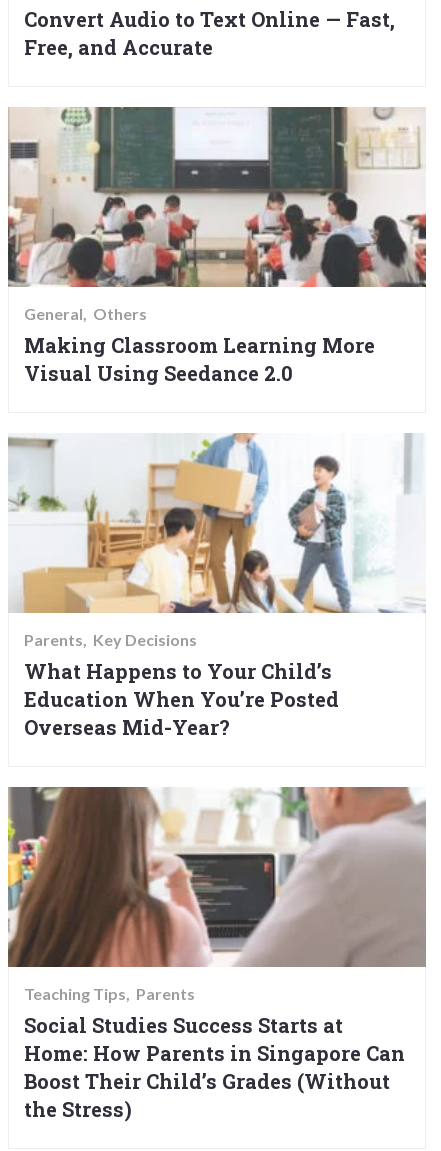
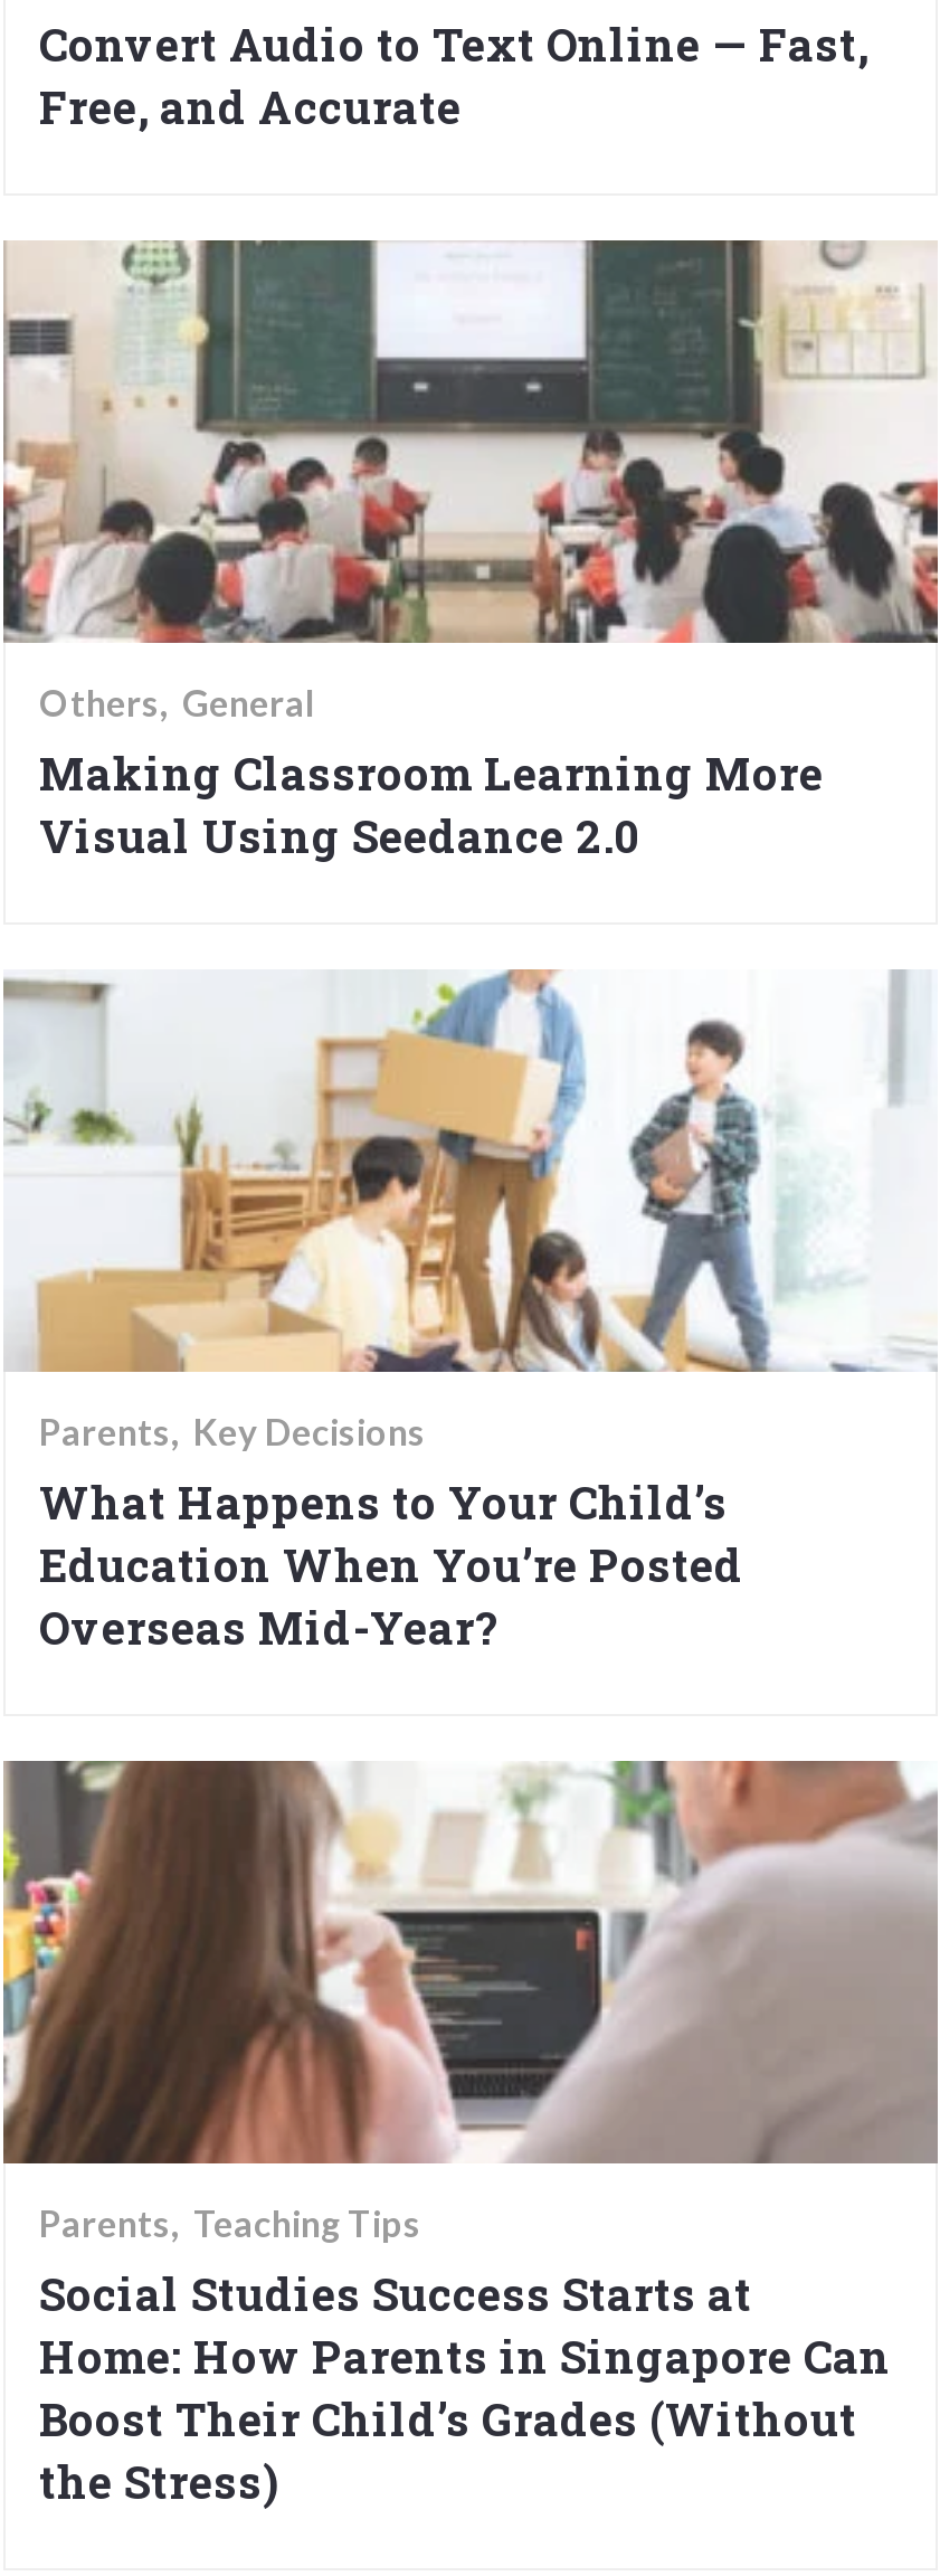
- General Others
+ Others General

- Teaching Tips Parents
+ Parents Teaching Tips
